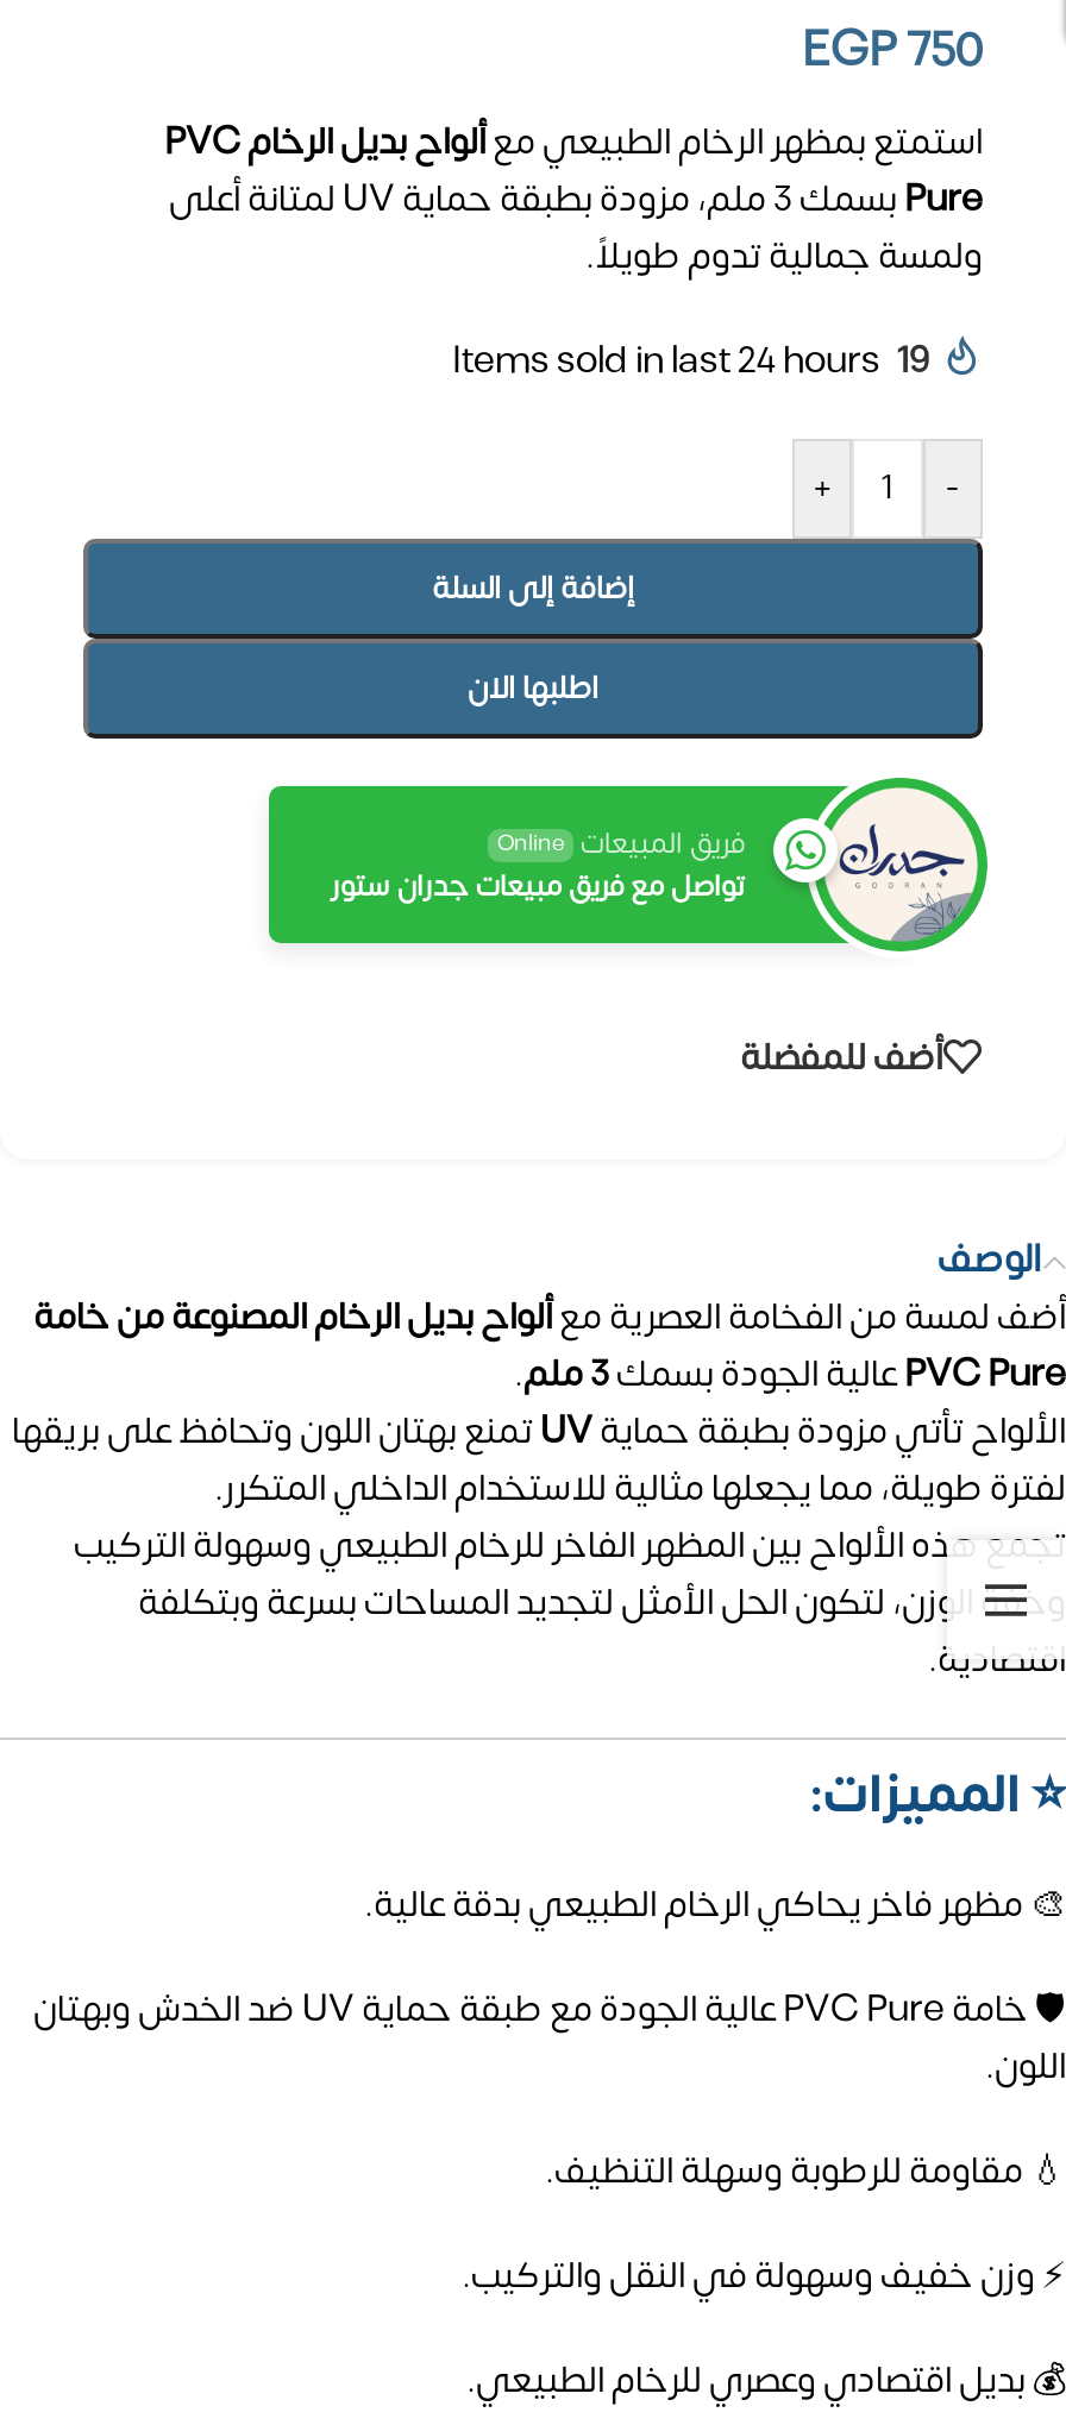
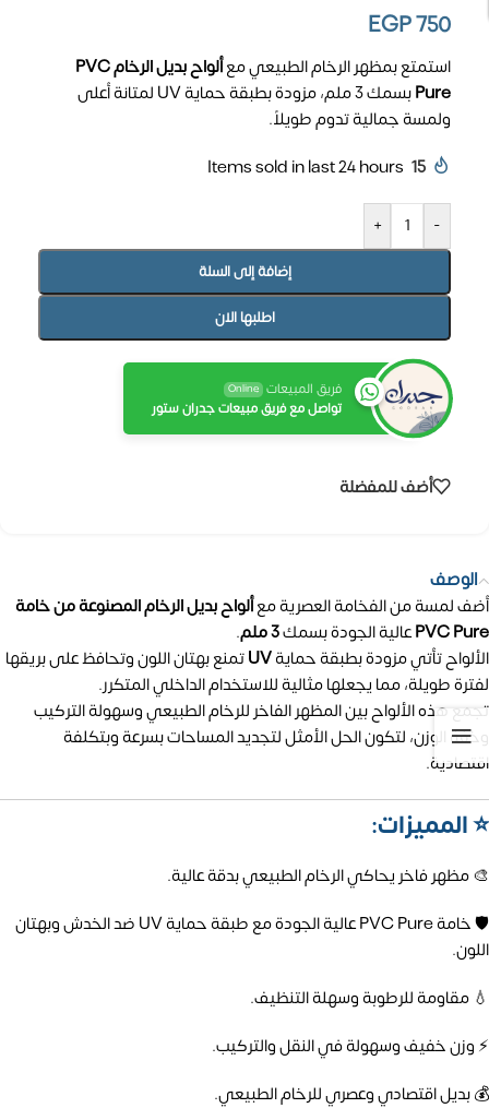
- Items sold in last 24 hours 19
+ Items sold in last 24 hours 15
